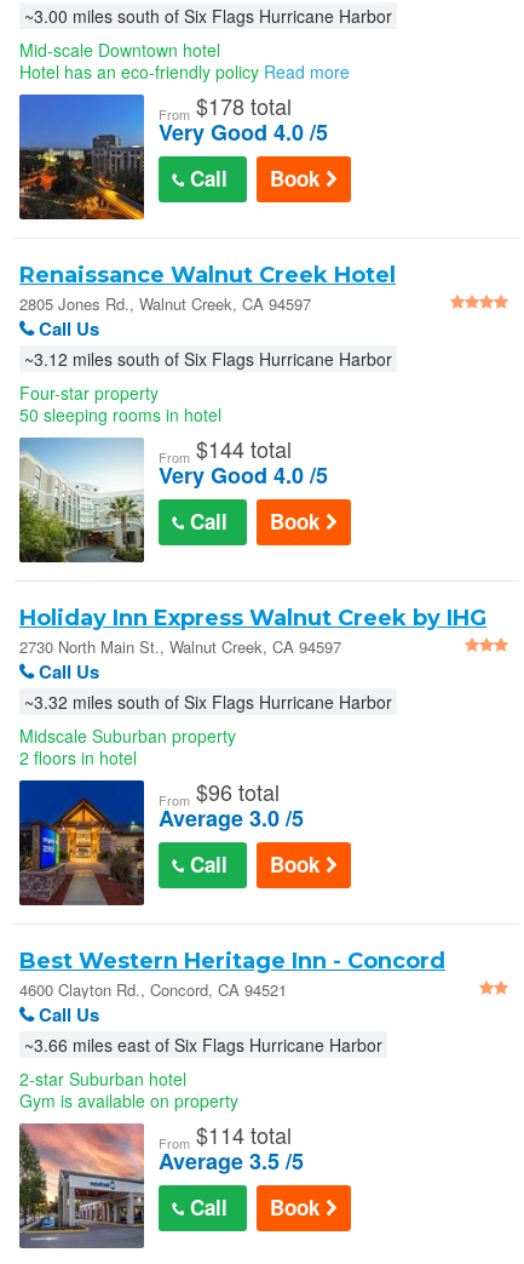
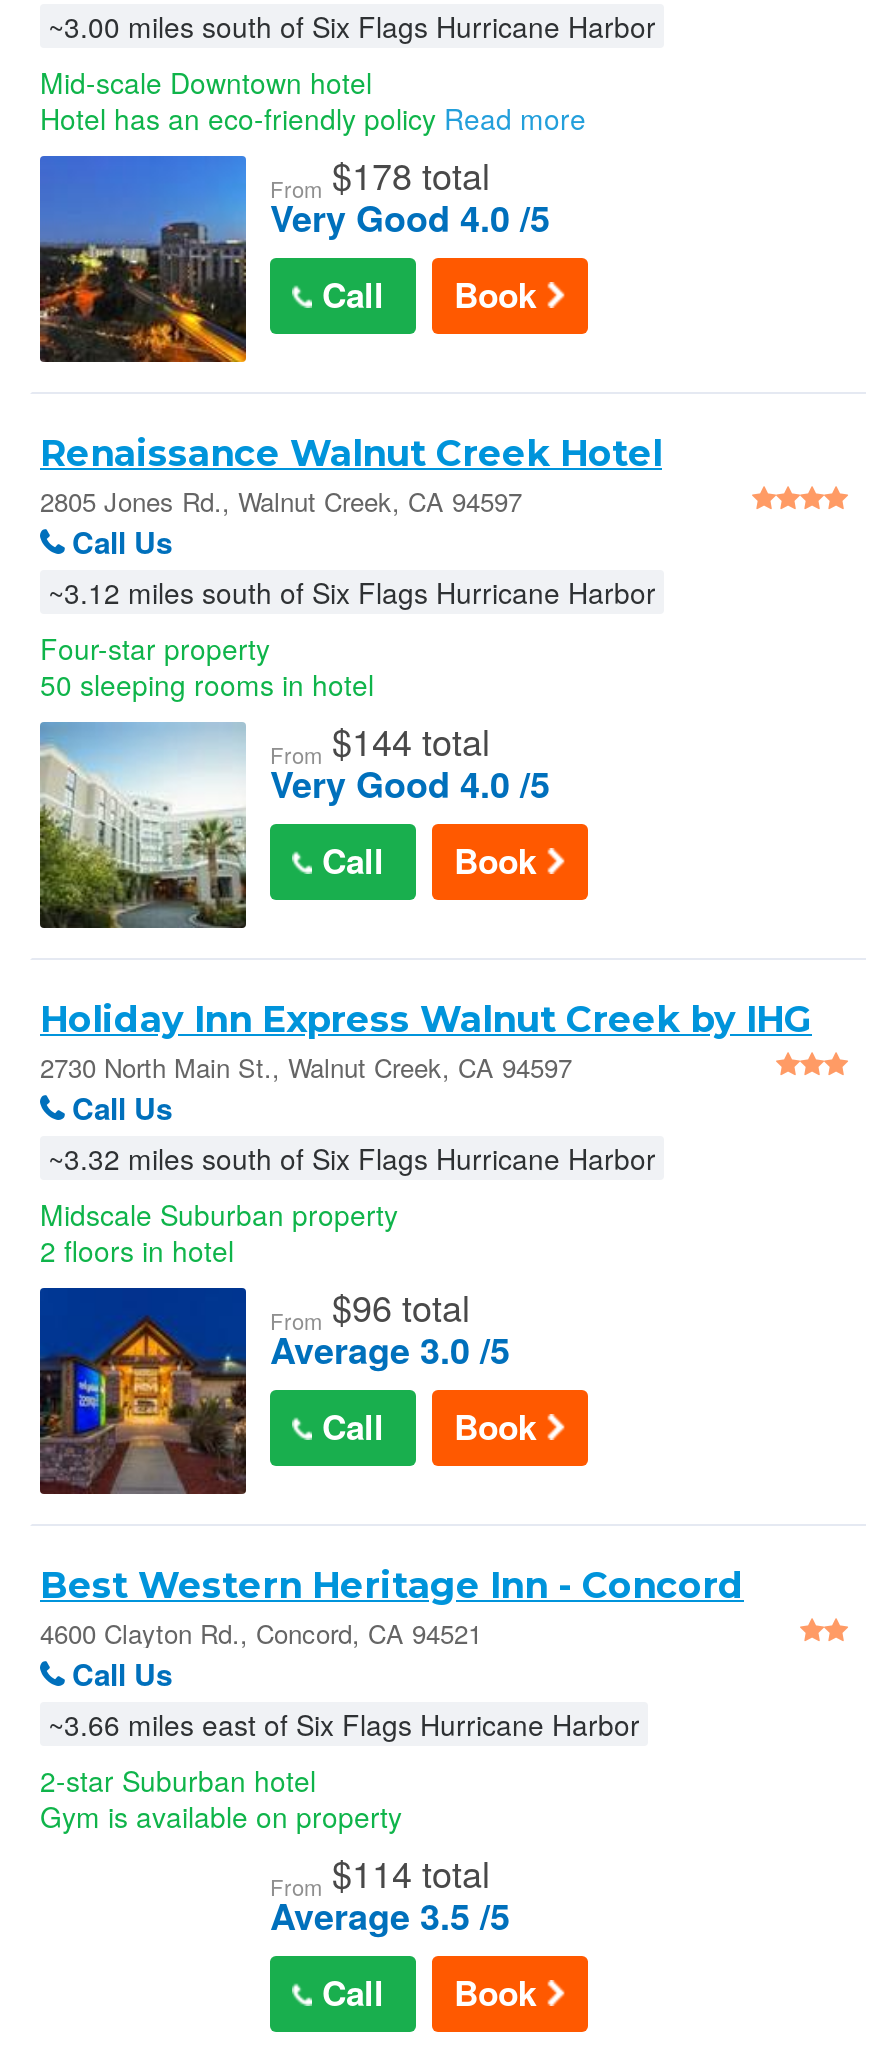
- [image]
